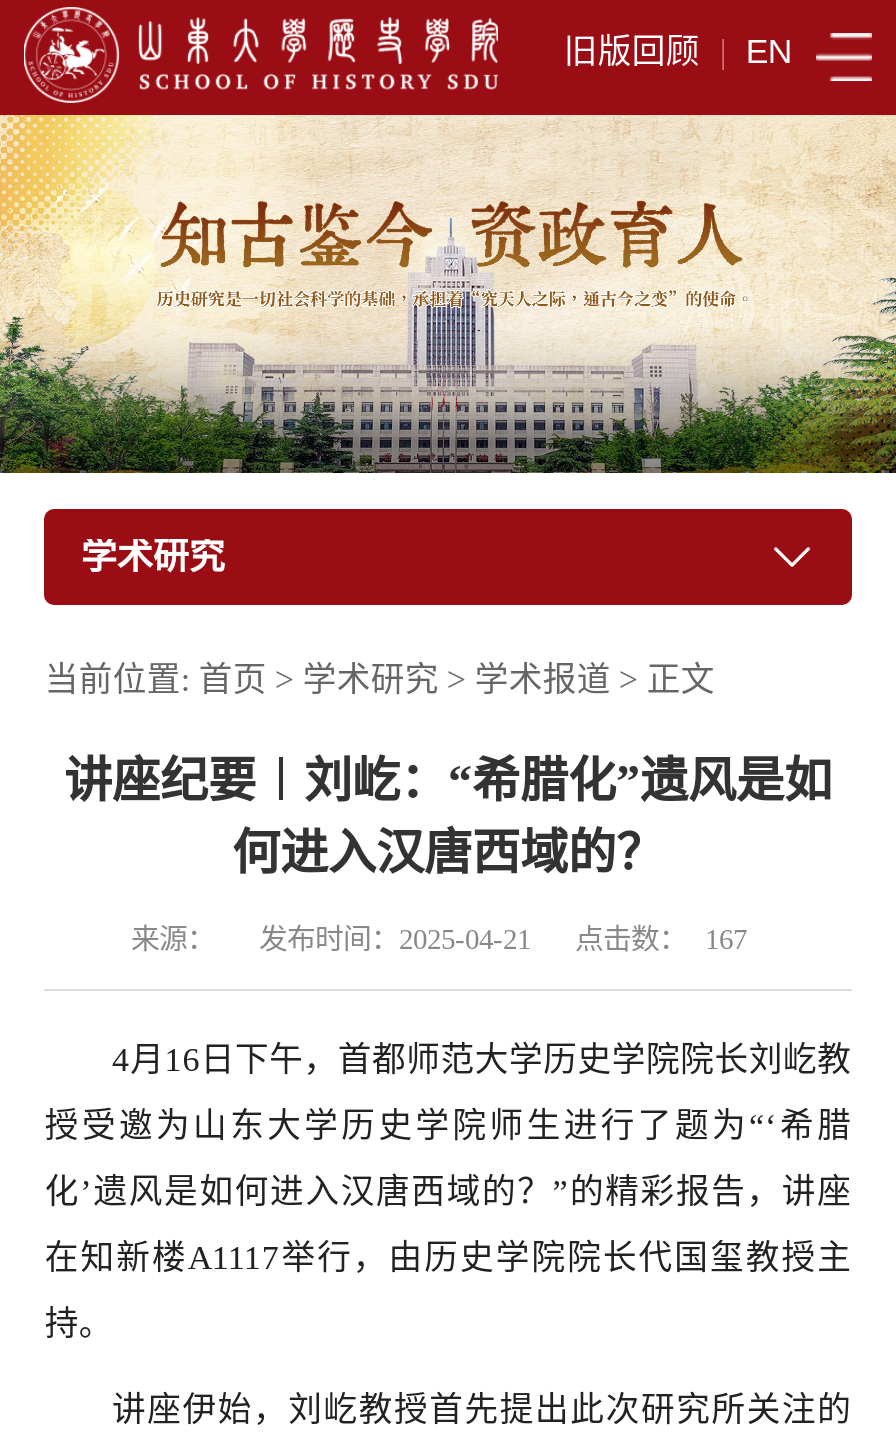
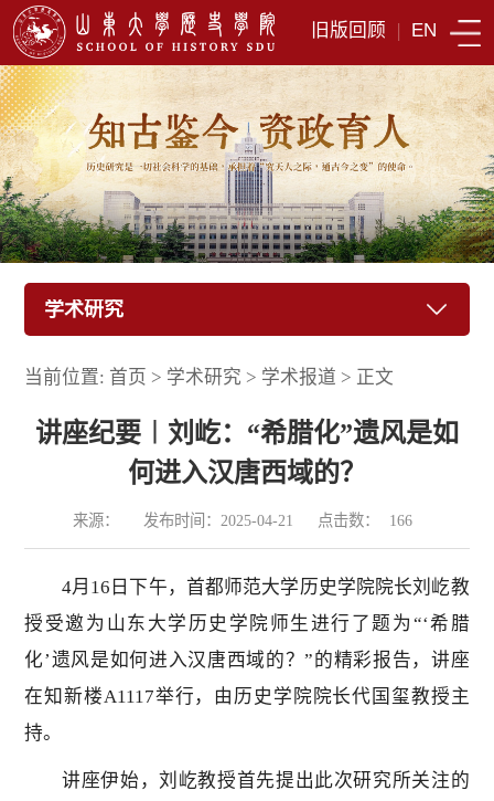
- 来源： 发布时间：2025-04-21 点击数： 167
+ 来源： 发布时间：2025-04-21 点击数： 166
